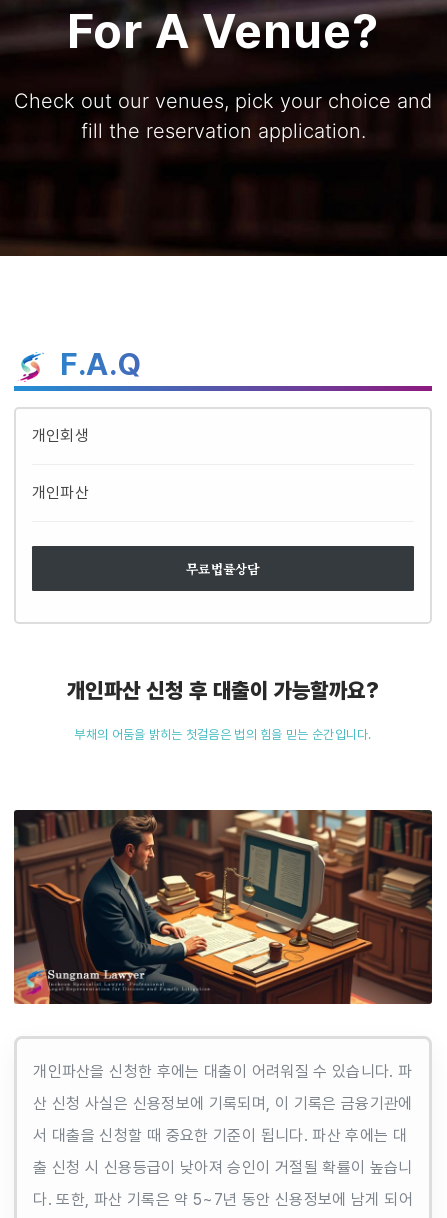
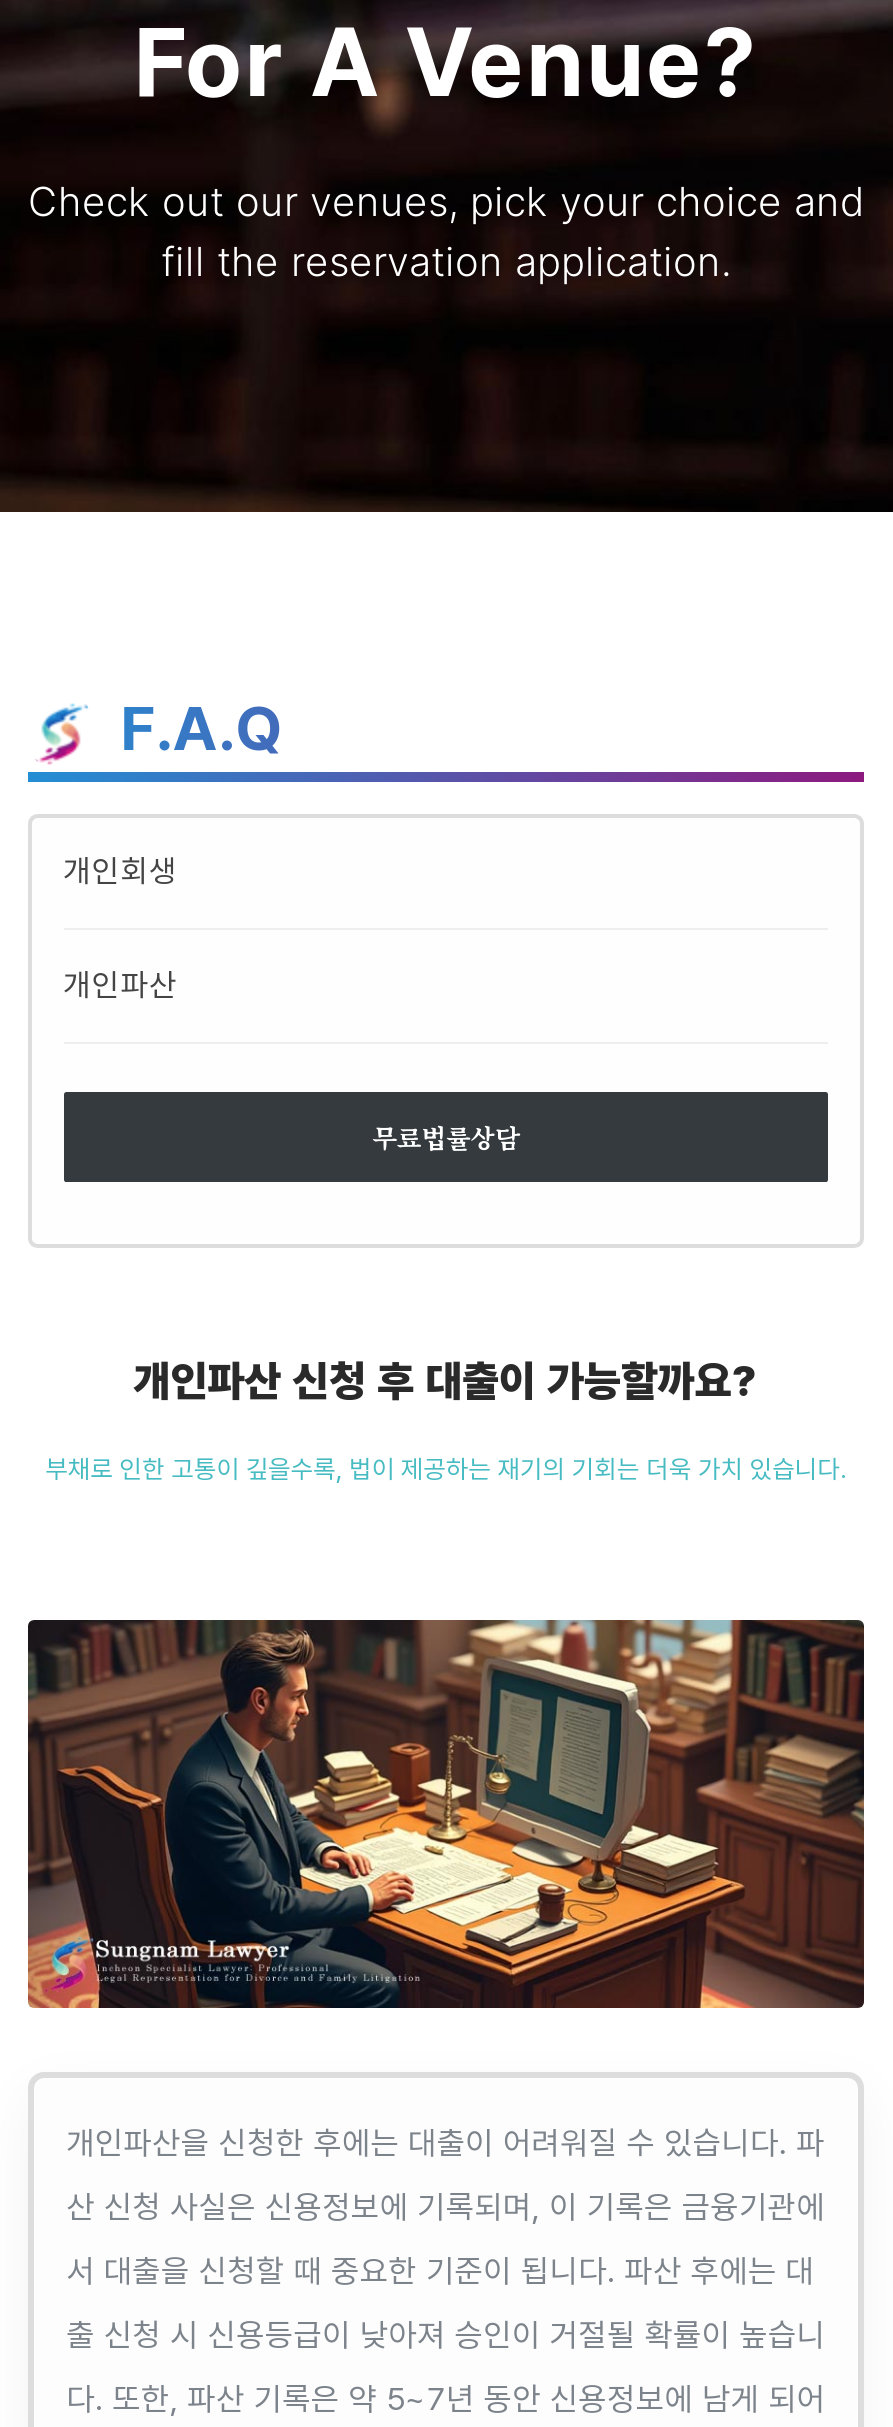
- 부채의 어둠을 밝히는 첫걸음은 법의 힘을 믿는 순간입니다.
+ 부채로 인한 고통이 깊을수록, 법이 제공하는 재기의 기회는 더욱 가치 있습니다.
